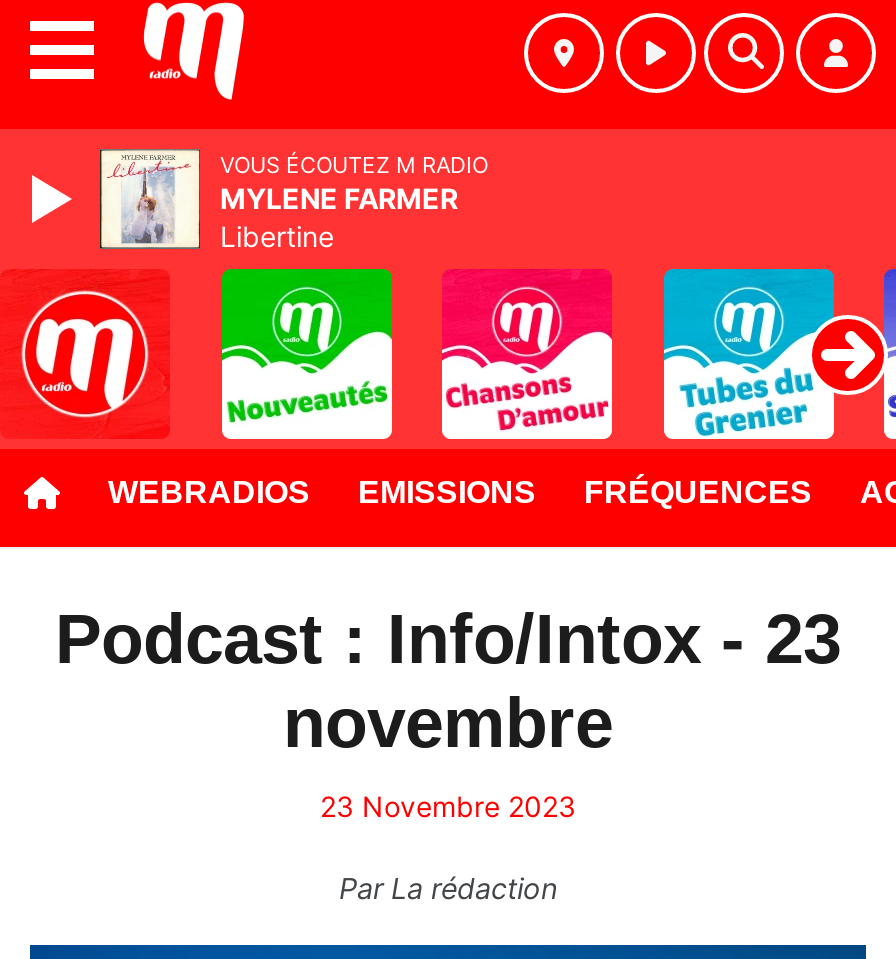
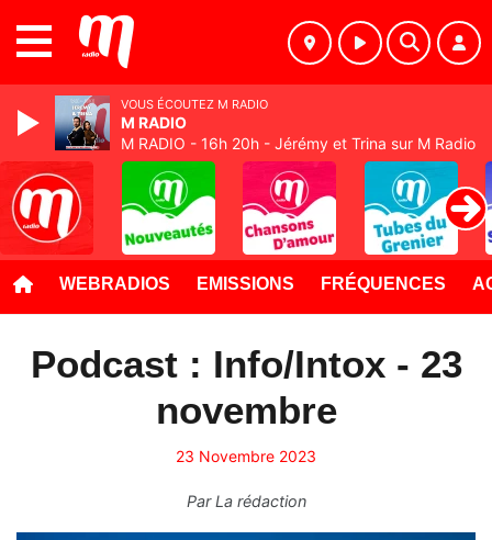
- [image]
- MYLENE FARMER
- Libertine
+ [image]
+ M RADIO
+ M RADIO - 16h 20h - Jérémy et Trina sur M Radio
